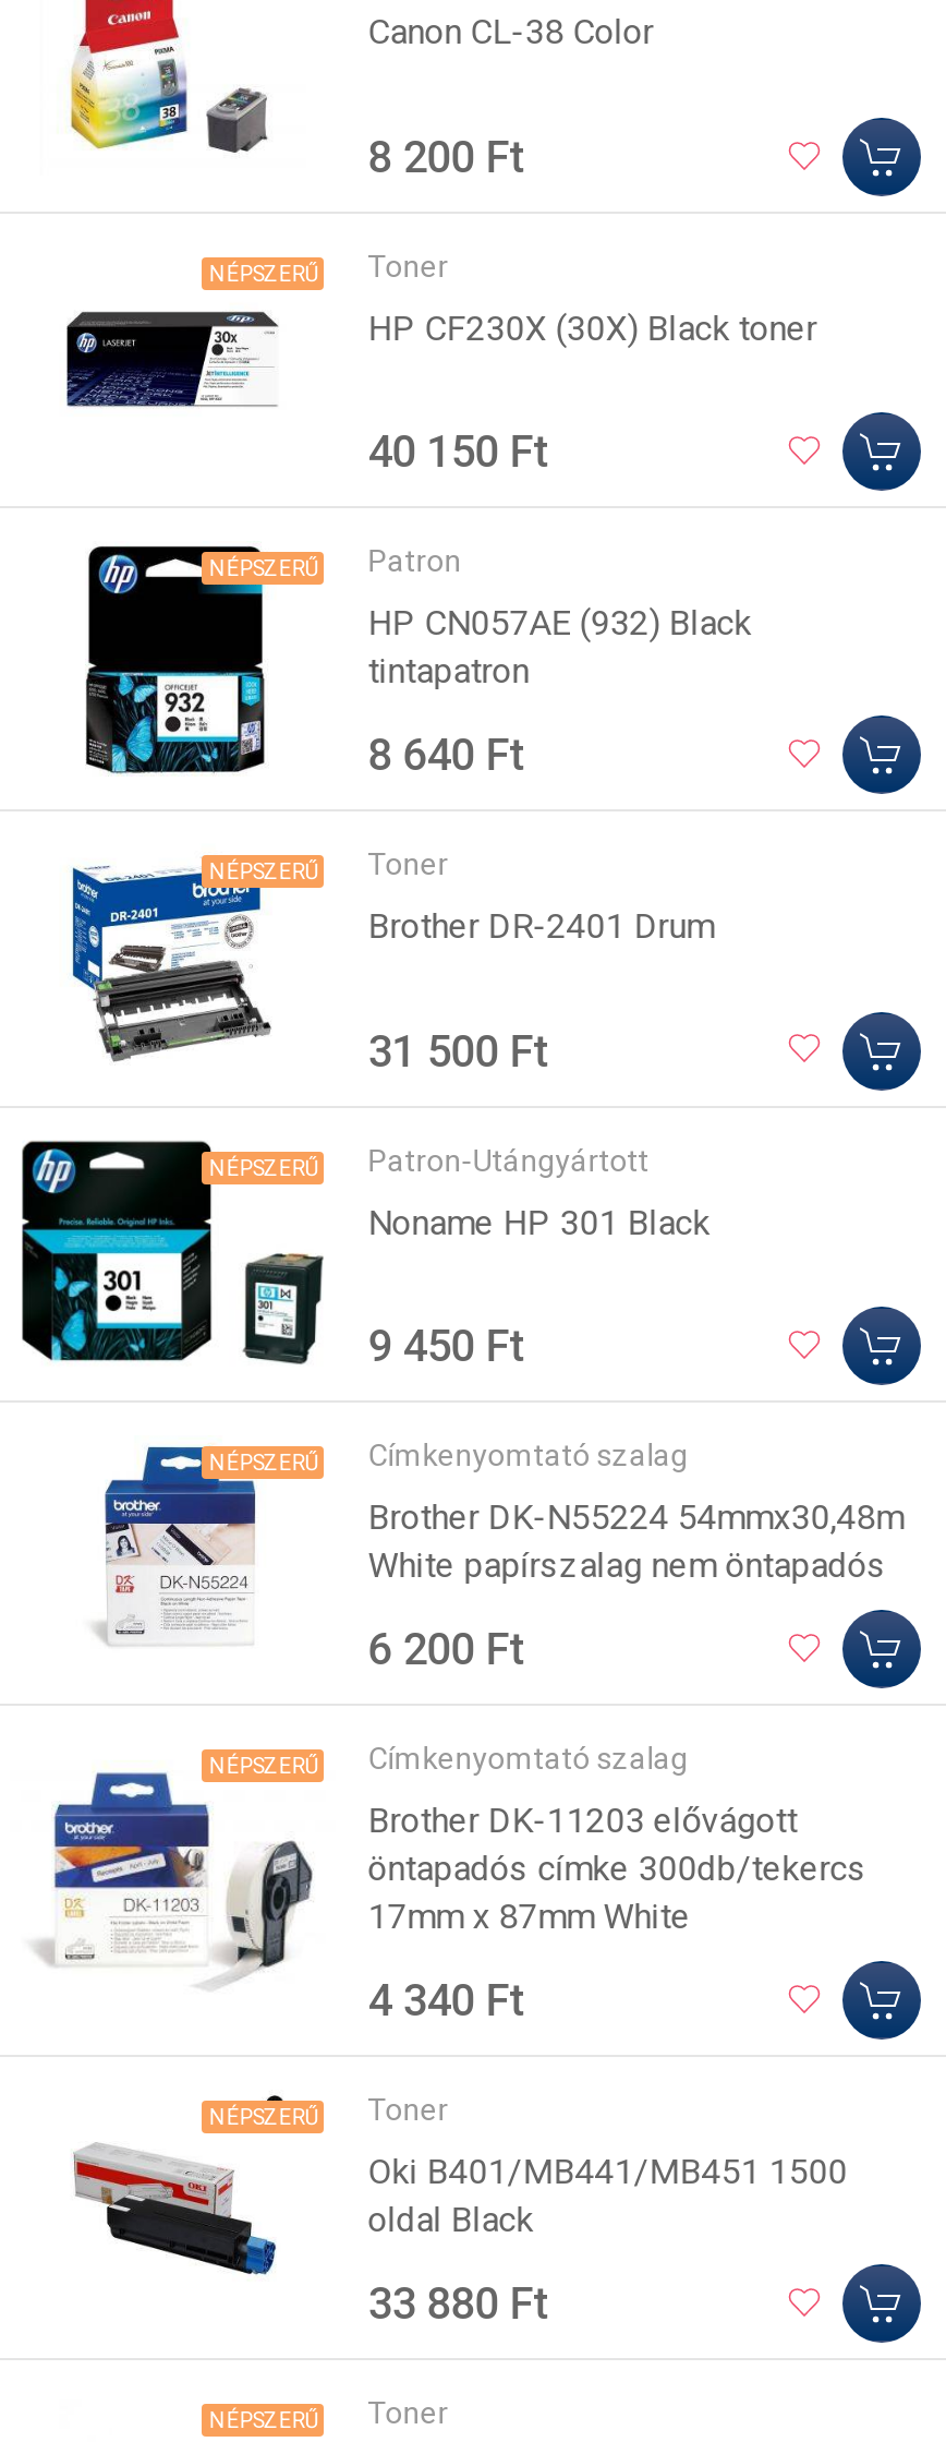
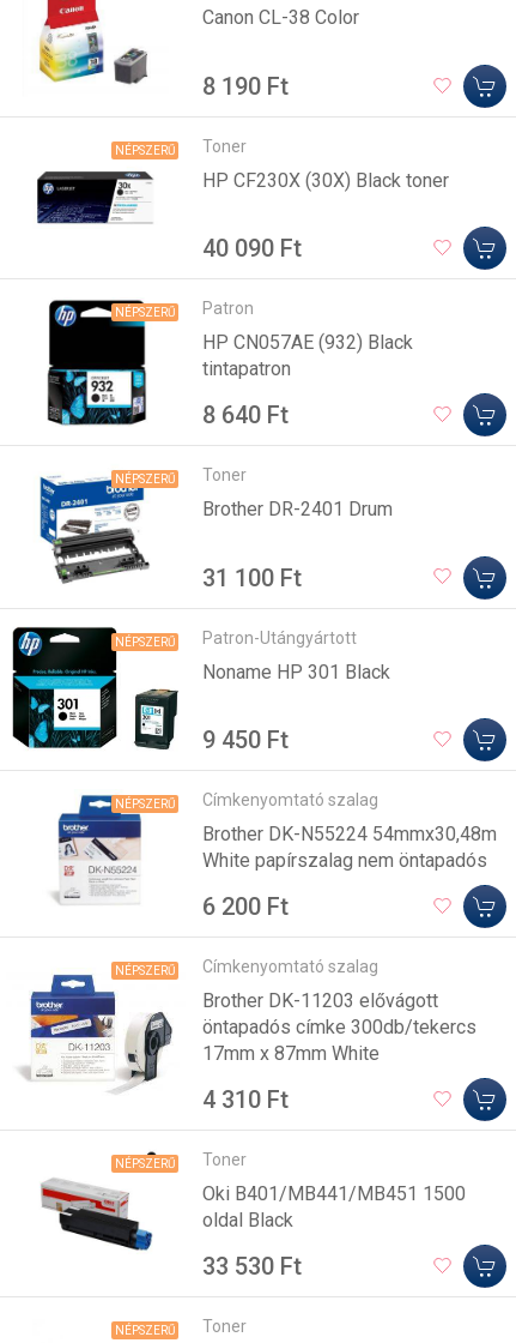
- 8 200 Ft
+ 8 190 Ft

- 40 150 Ft
+ 40 090 Ft

- 31 500 Ft
+ 31 100 Ft

- 4 340 Ft
+ 4 310 Ft

- 33 880 Ft
+ 33 530 Ft
